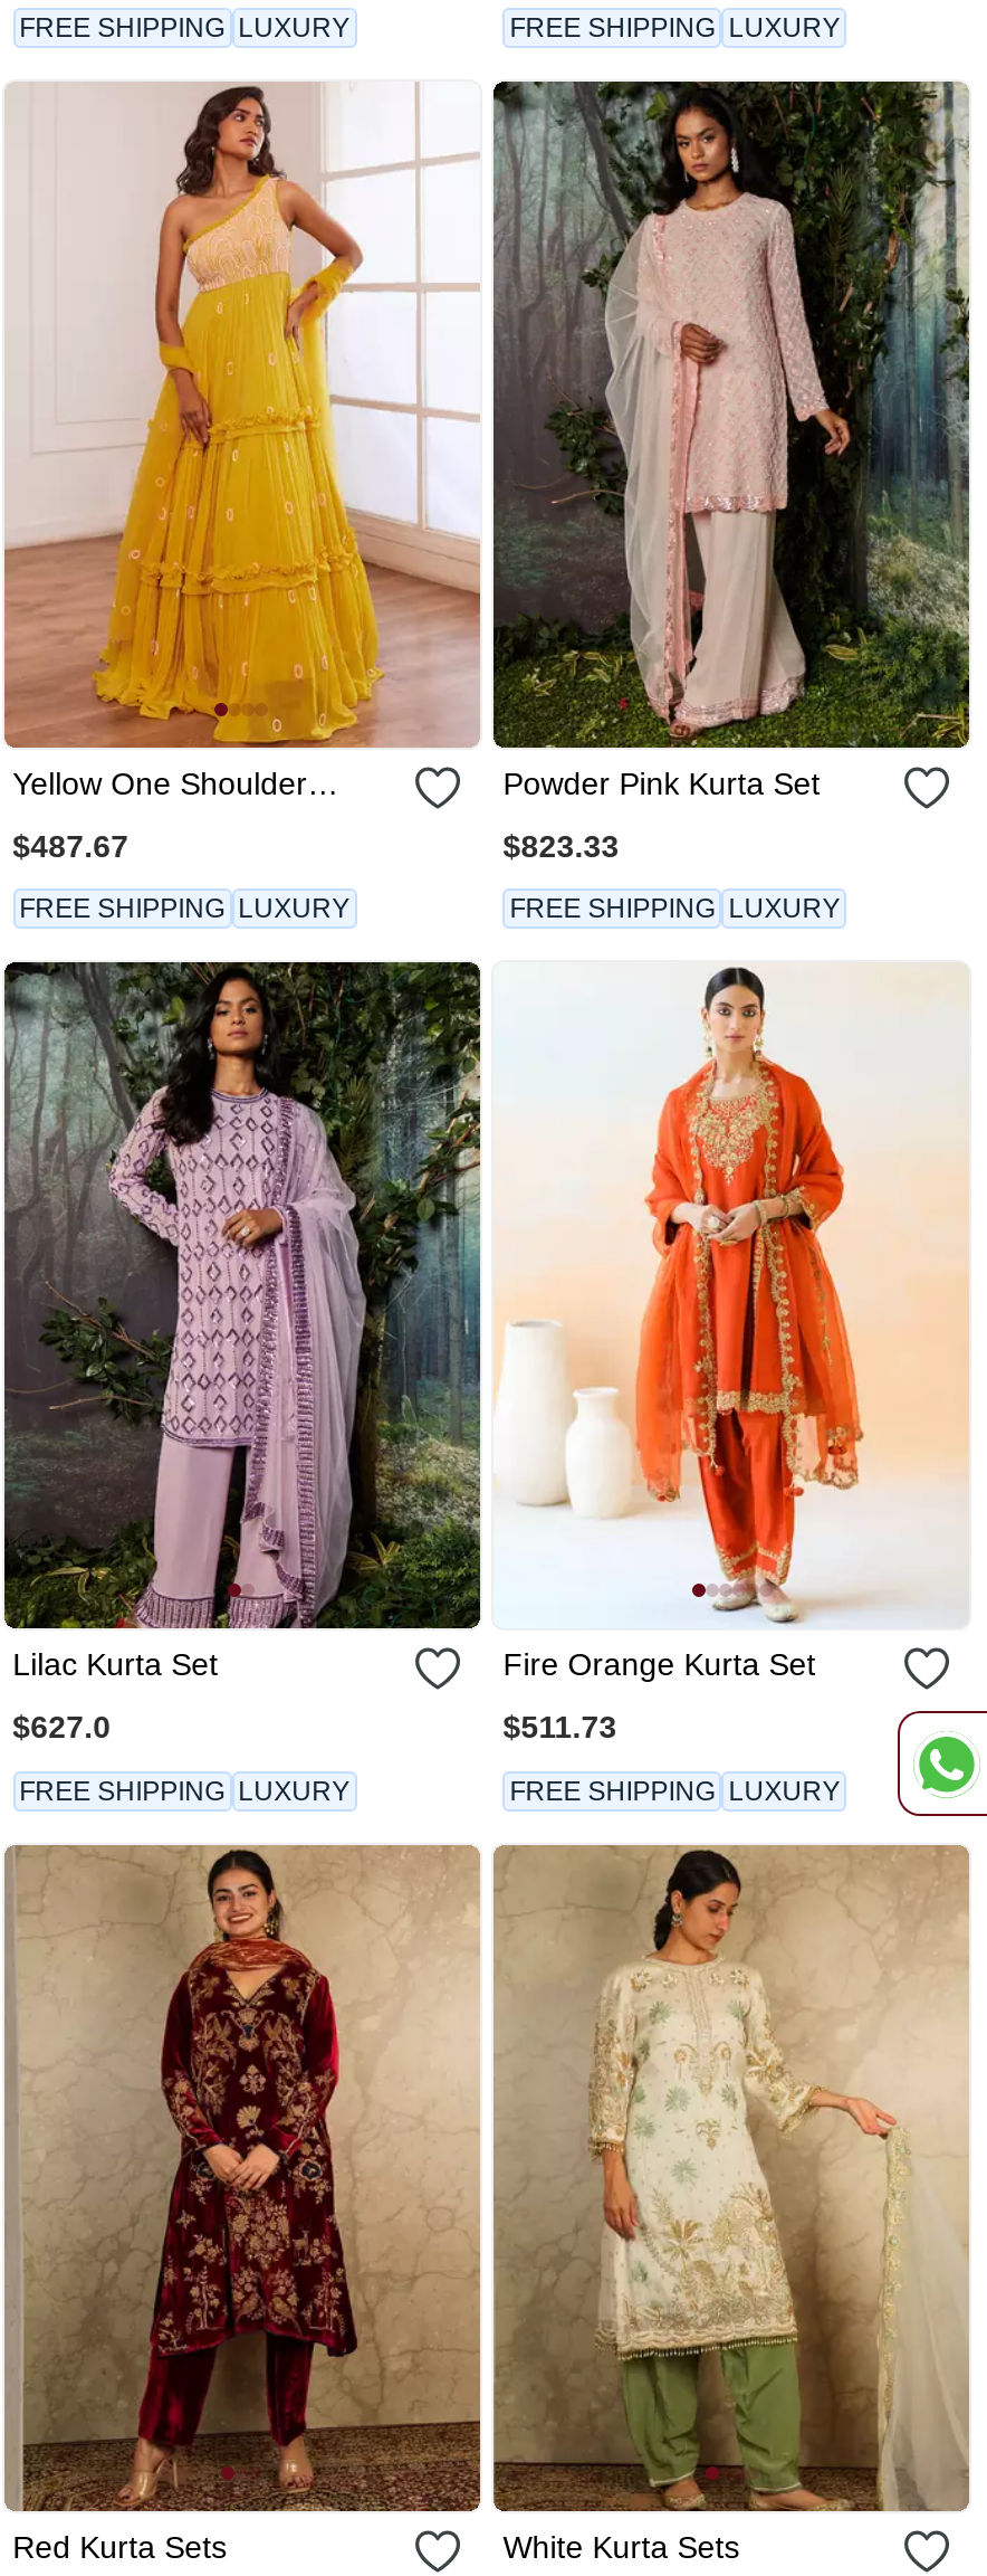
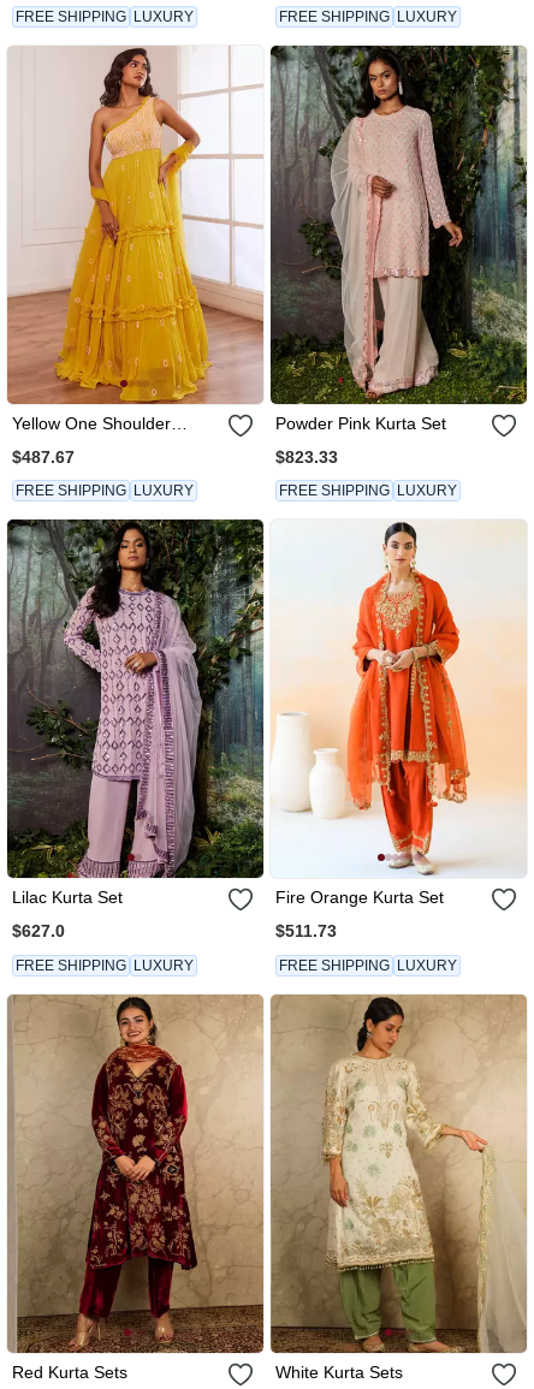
- [image]
